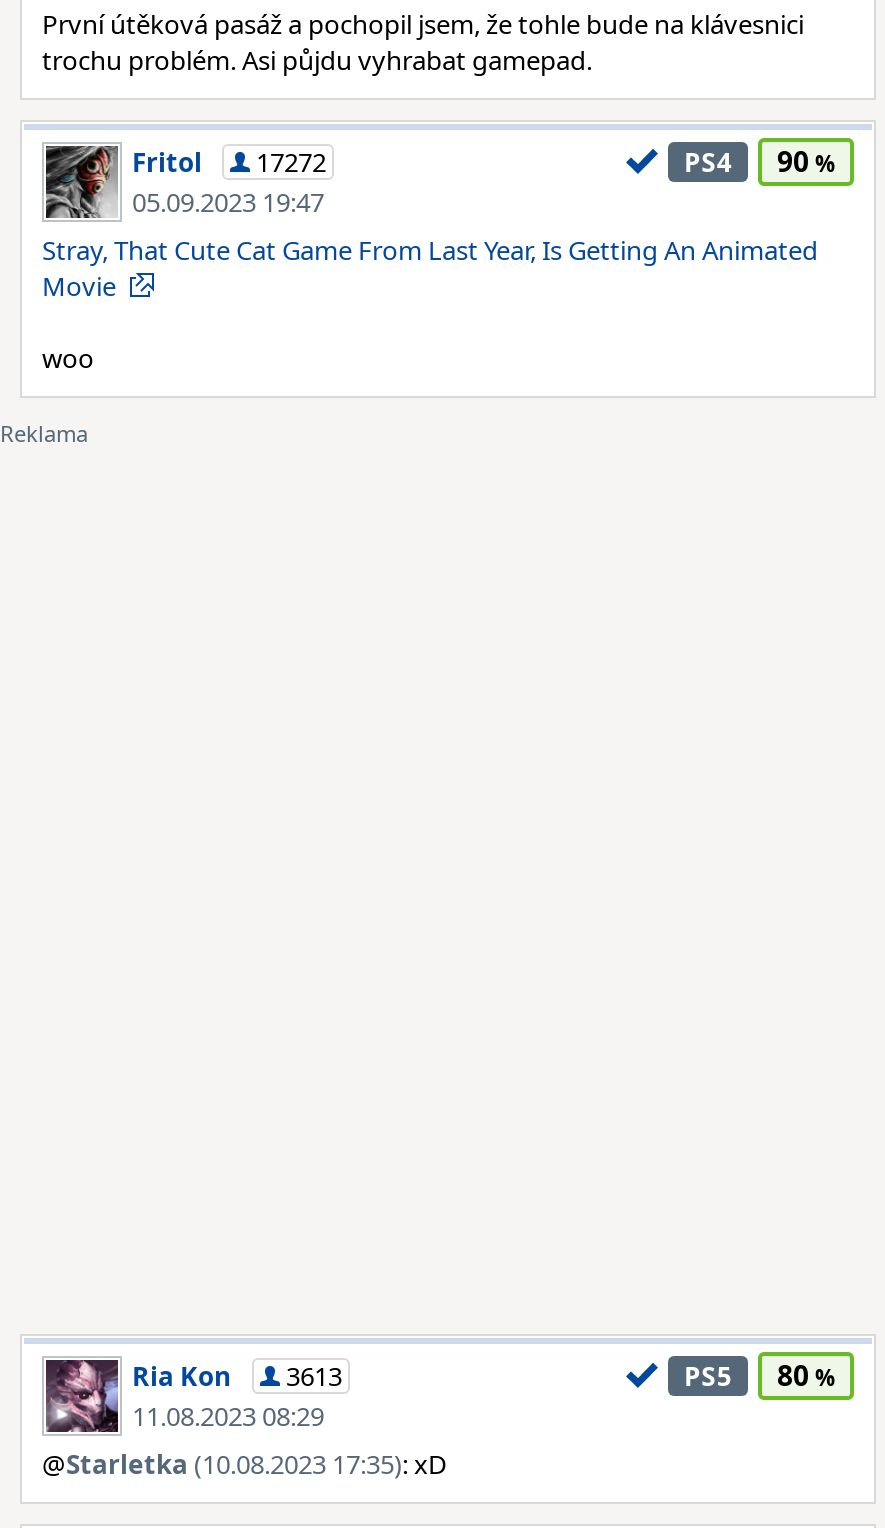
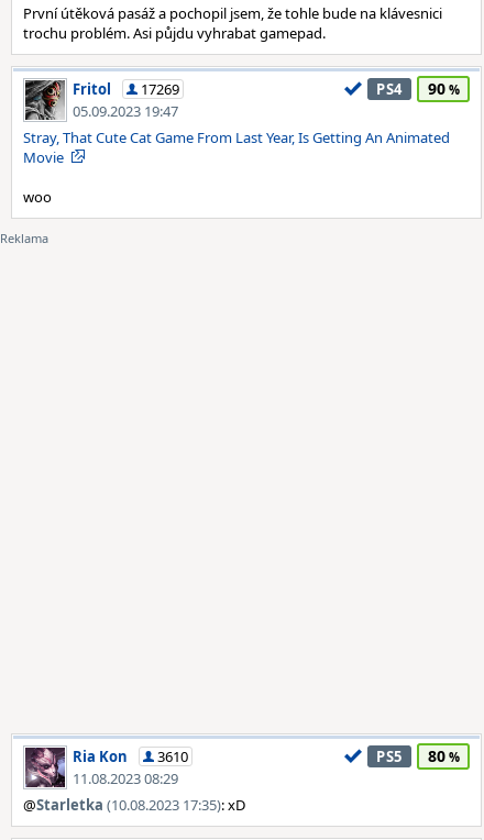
- Fritol 17272
+ Fritol 17269

- Ria Kon 3613
+ Ria Kon 3610
